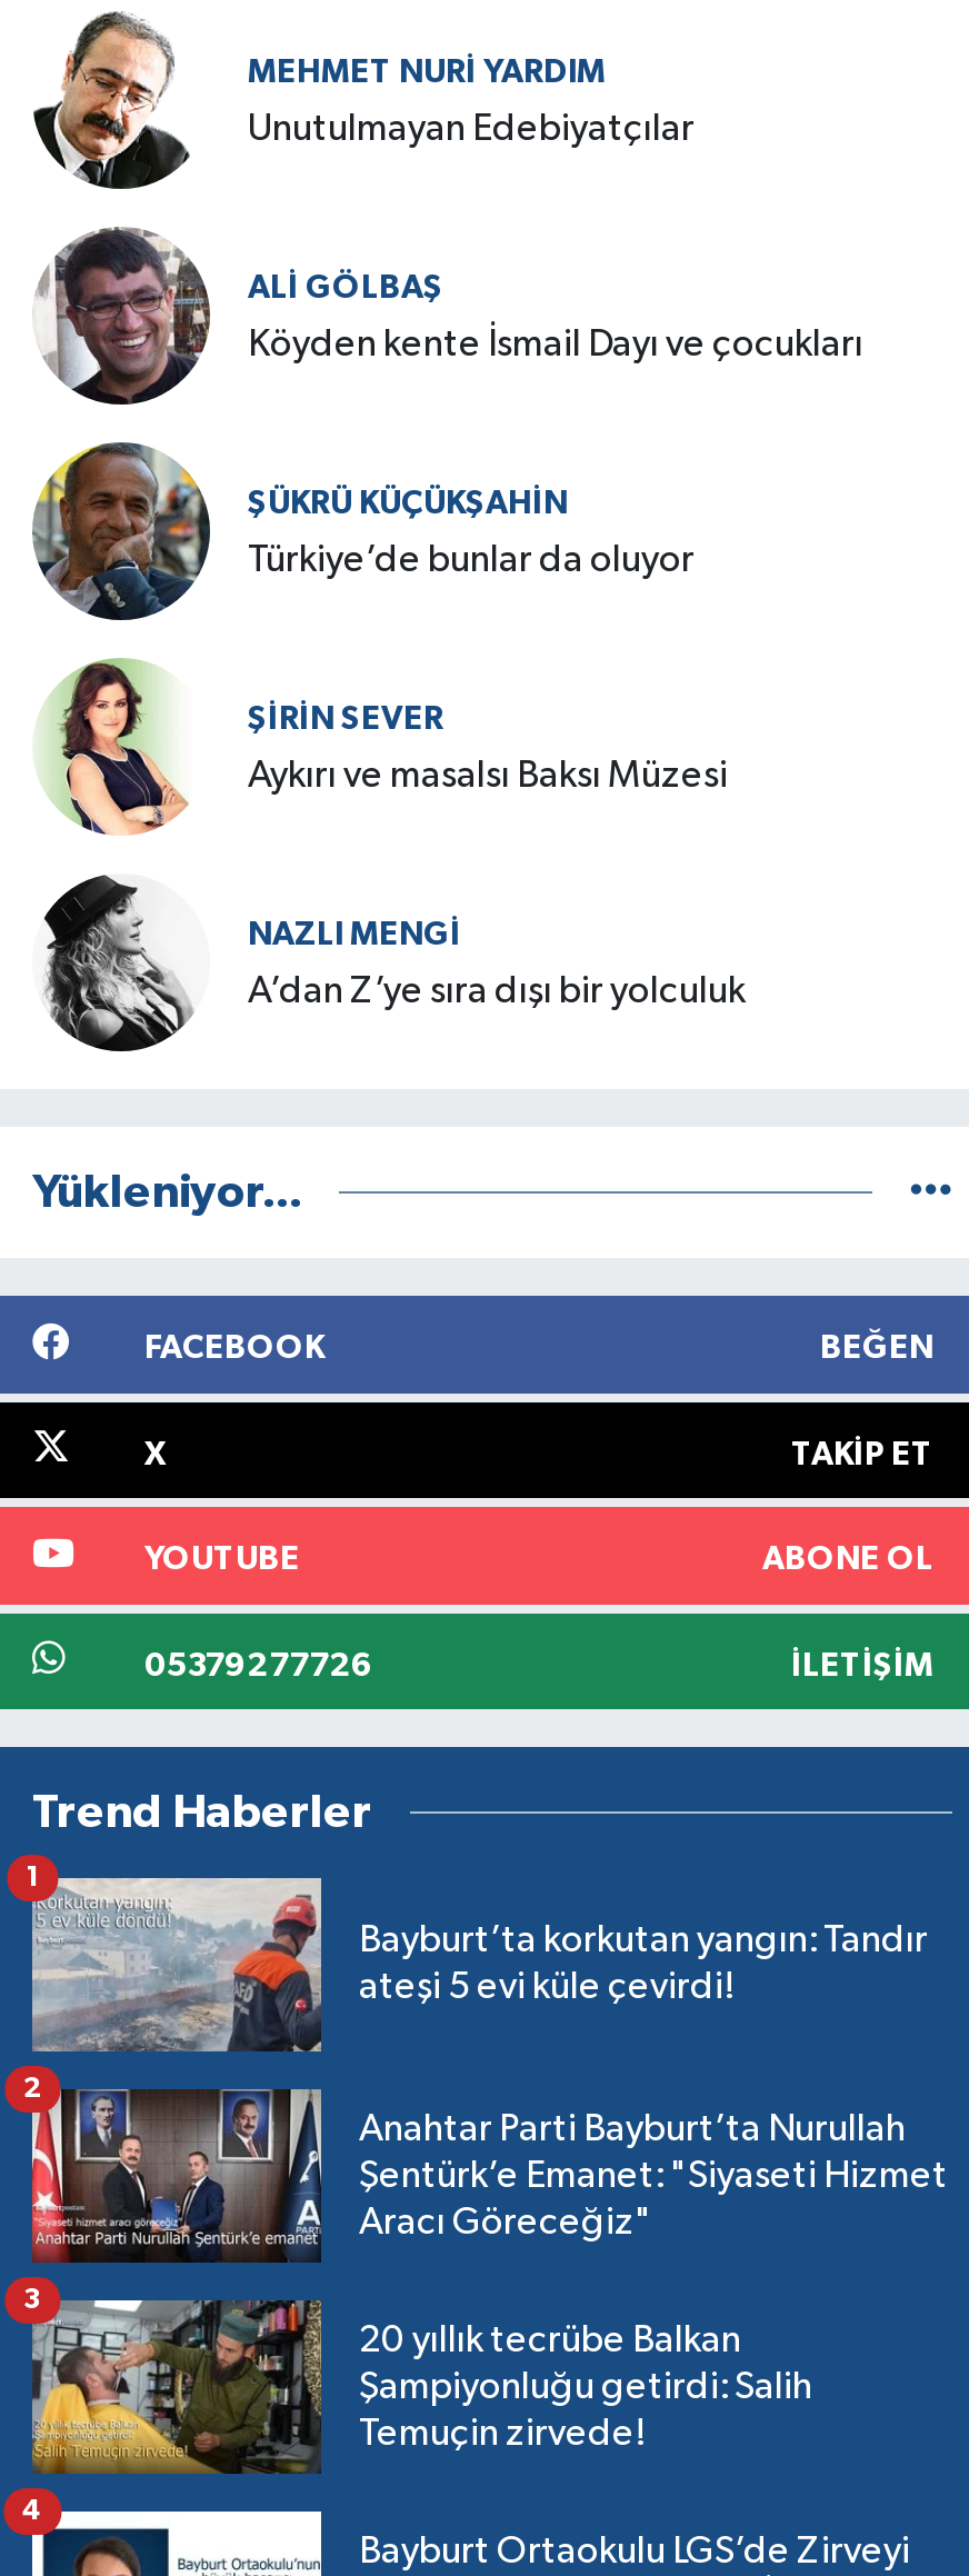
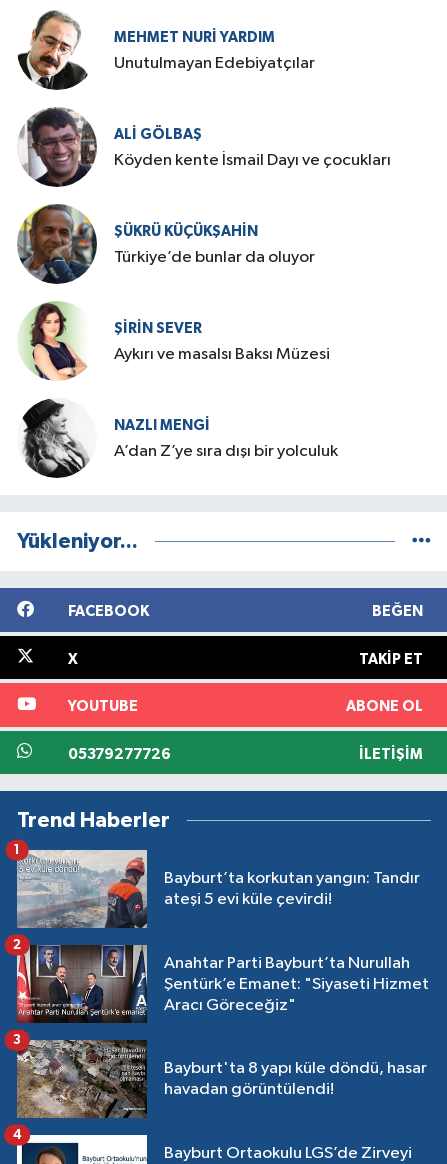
- [image]
- 20 yıllık tecrübe Balkan
- Şampiyonluğu getirdi: Salih
- Temuçin zirvede!
+ [image]
+ Bayburt'ta 8 yapı küle döndü, hasar
+ havadan görüntülendi!
